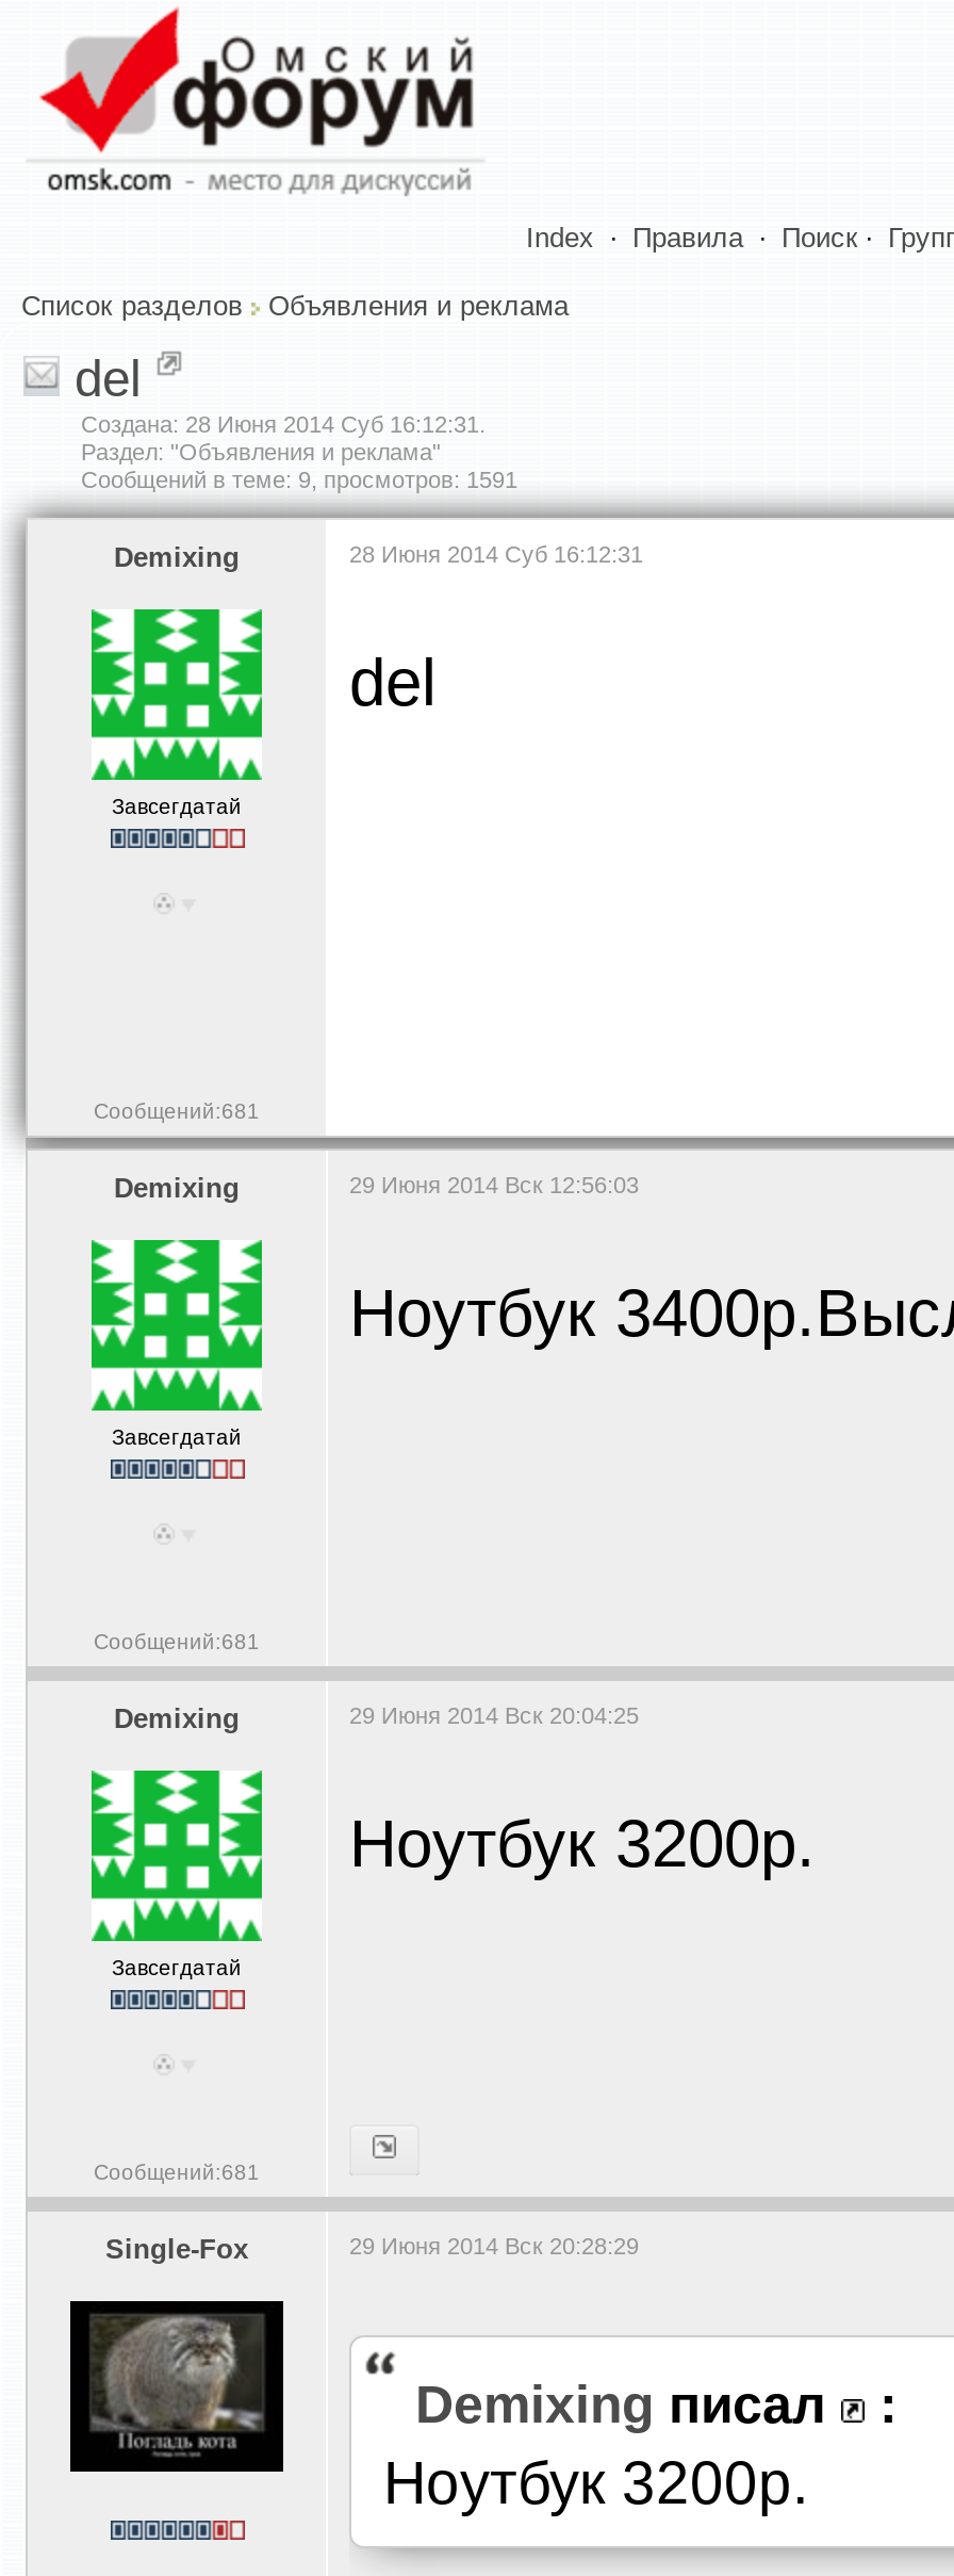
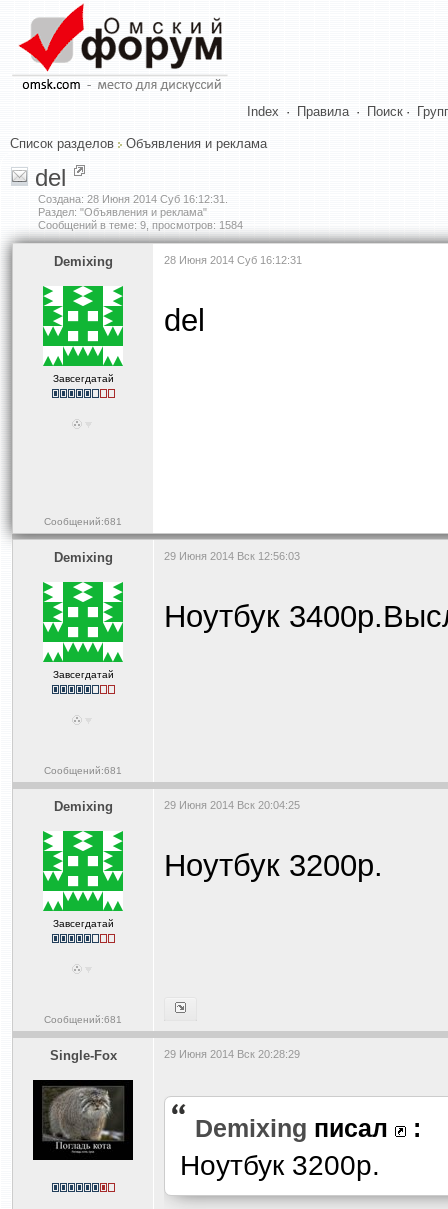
- Сообщений в теме: 9, просмотров: 1591
+ Сообщений в теме: 9, просмотров: 1584
